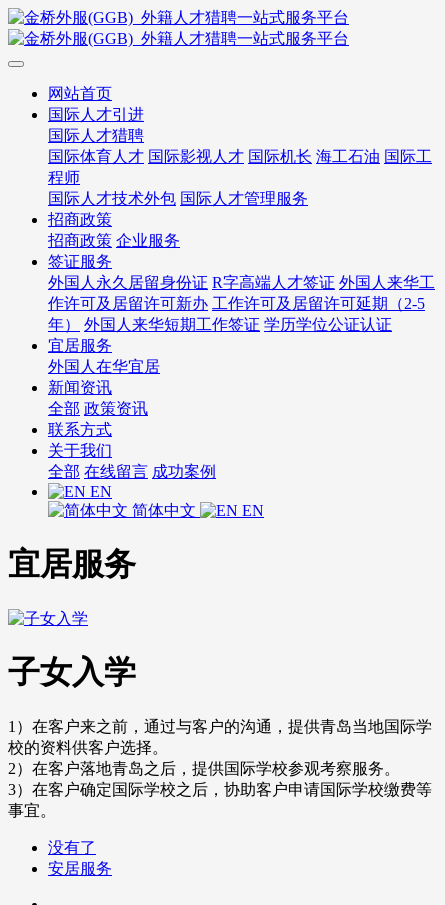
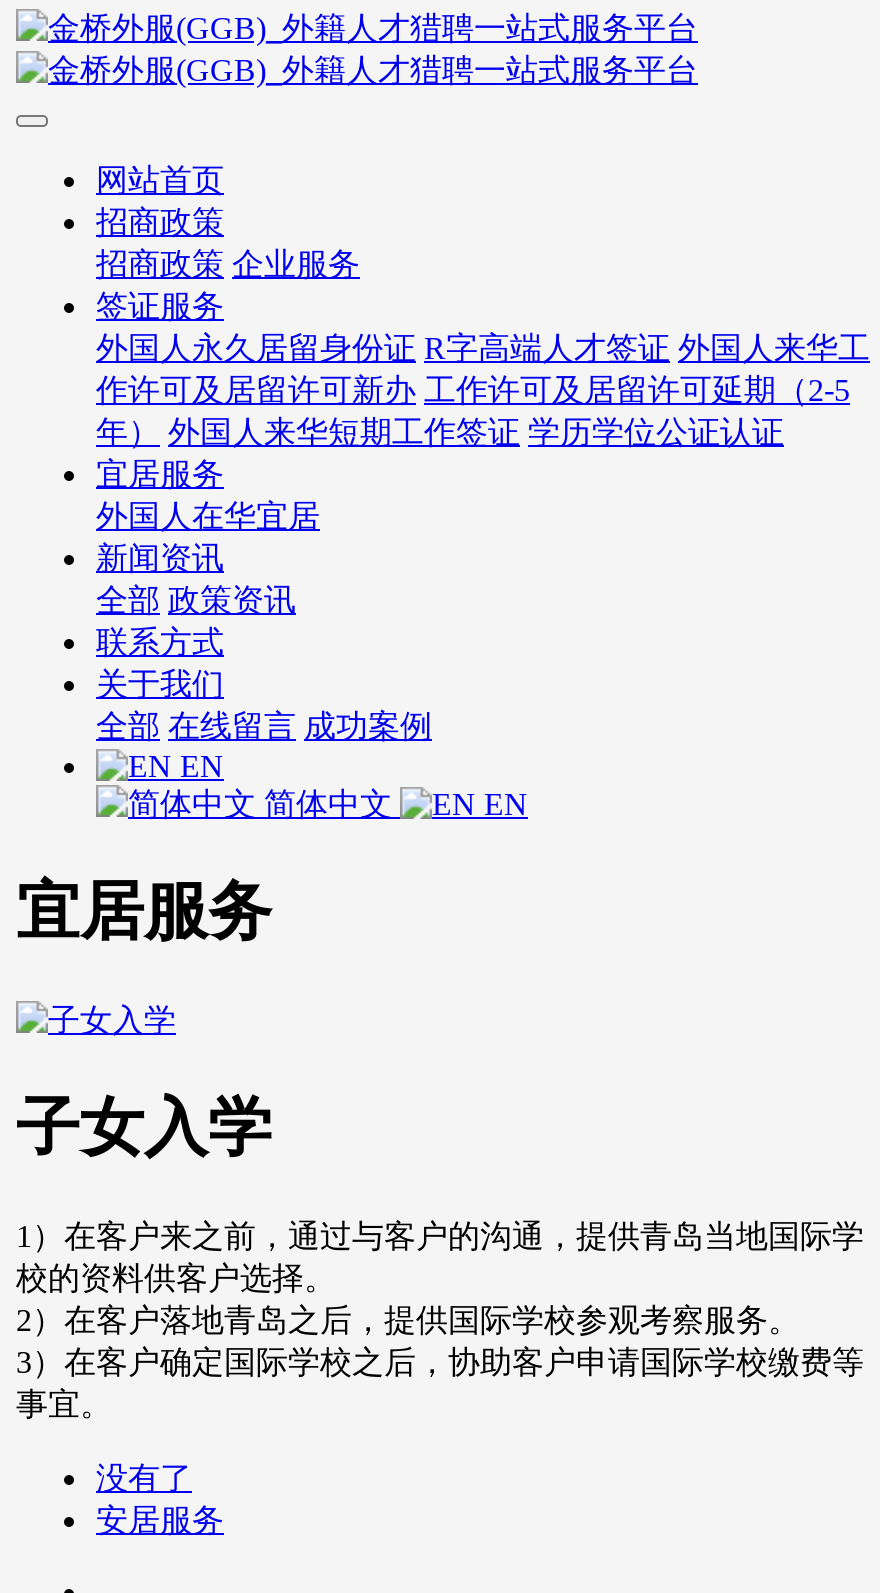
- 国际人才引进
- 国际人才猎聘
- 国际体育人才 国际影视人才 国际机长 海工石油 国际工
- 程师
- 国际人才技术外包 国际人才管理服务
